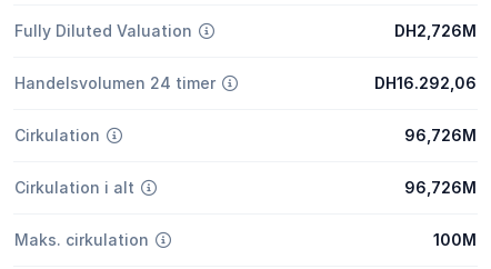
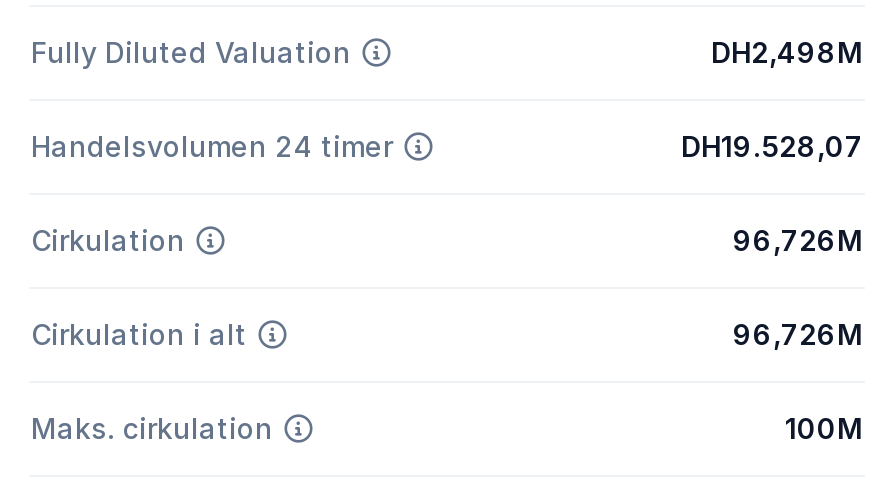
- DH2,726M
+ DH2,498M

- DH16.292,06
+ DH19.528,07
